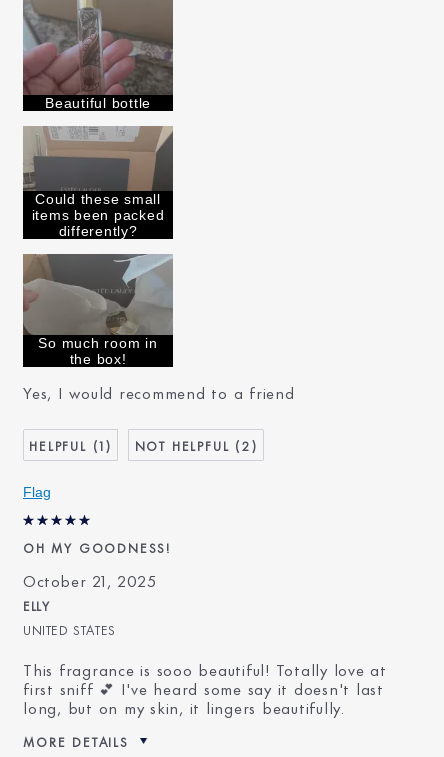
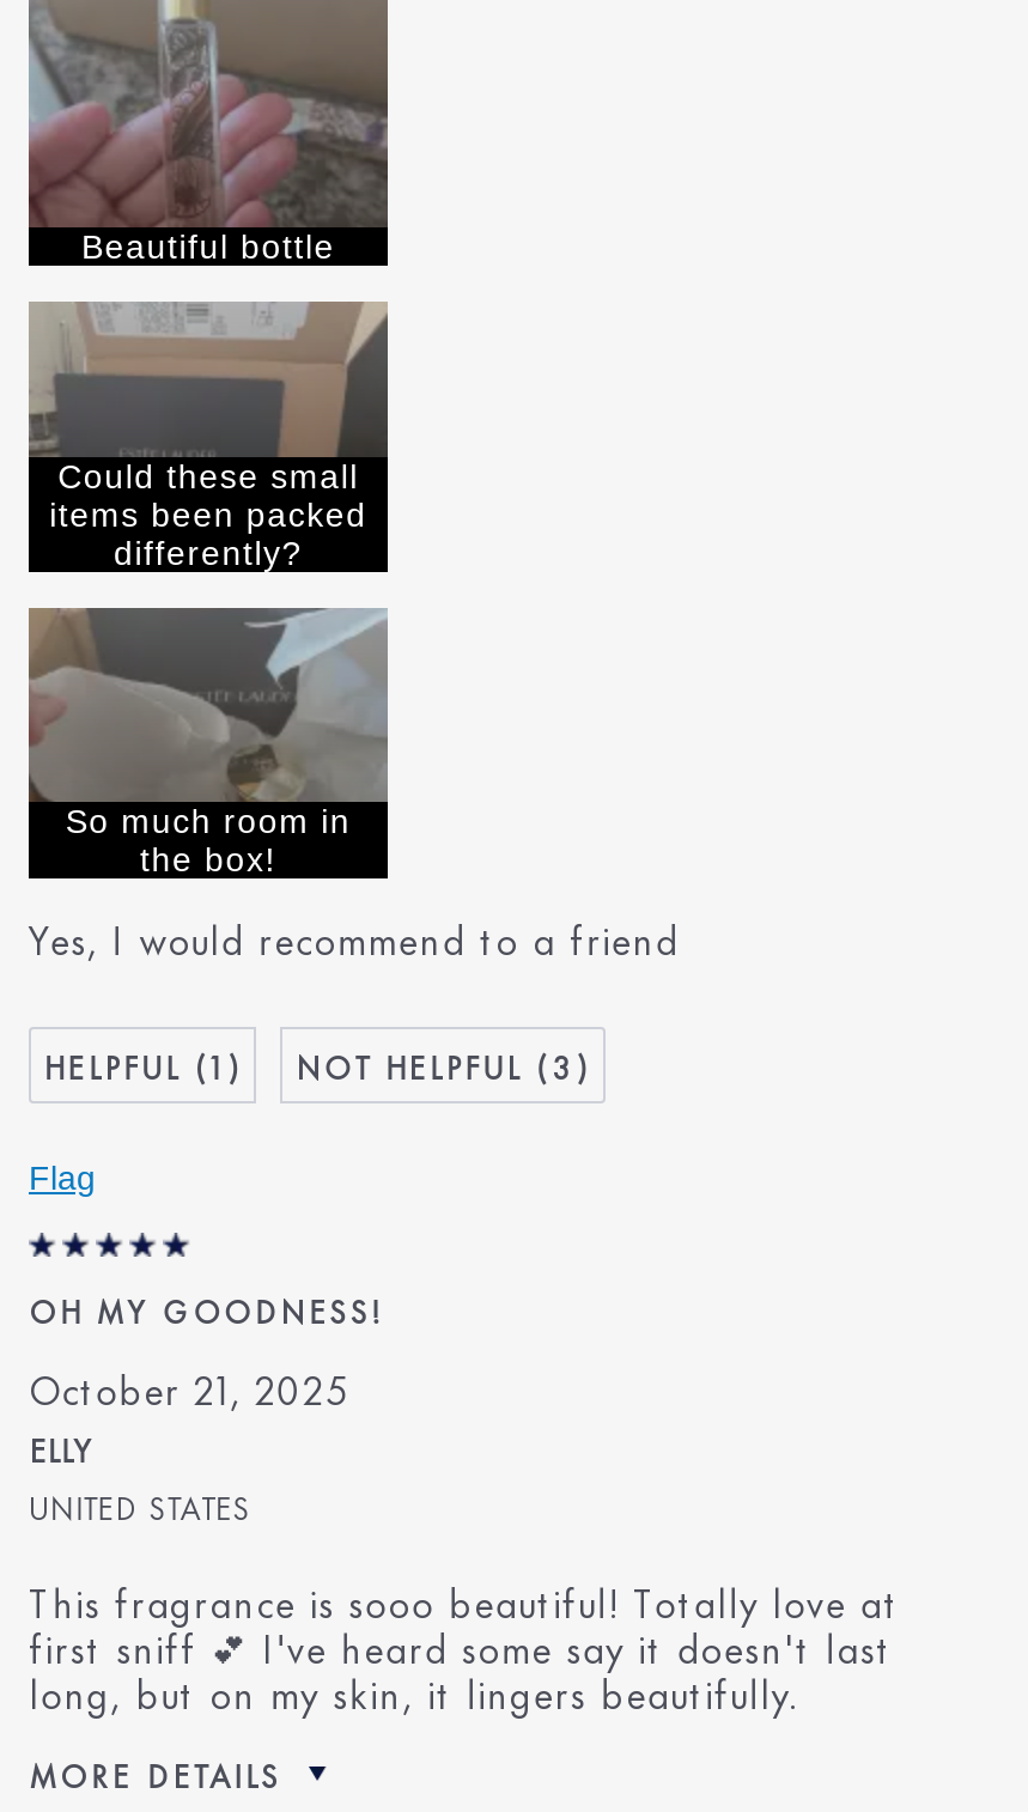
- 2
+ 3
